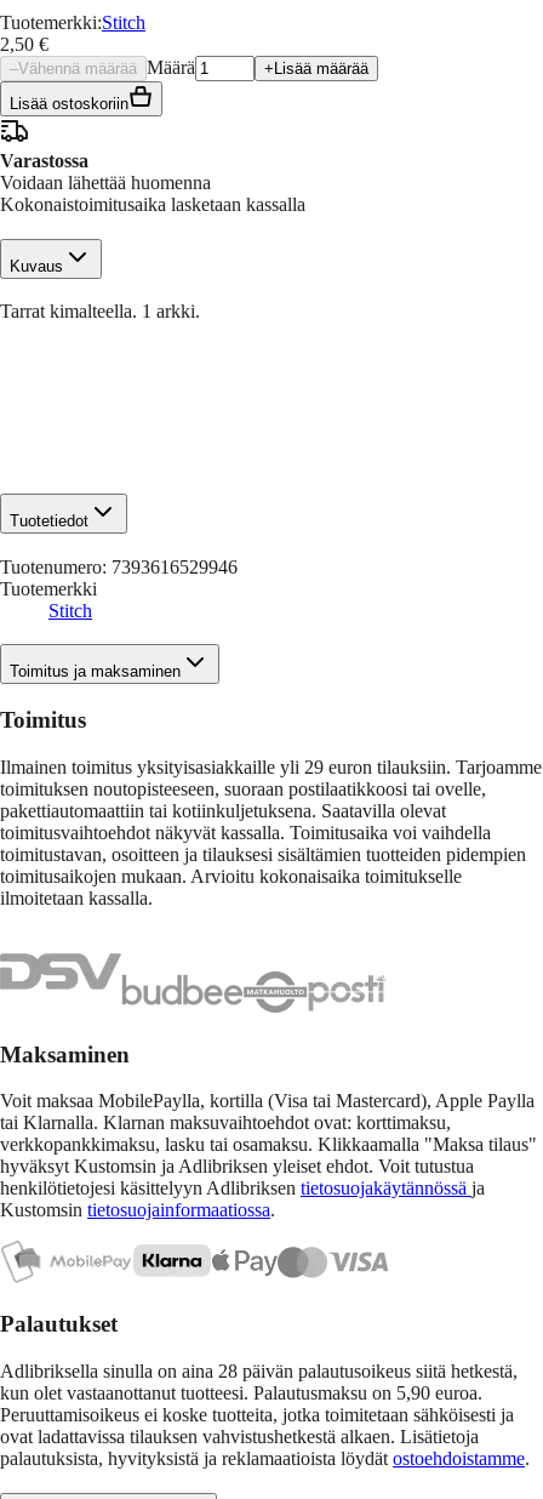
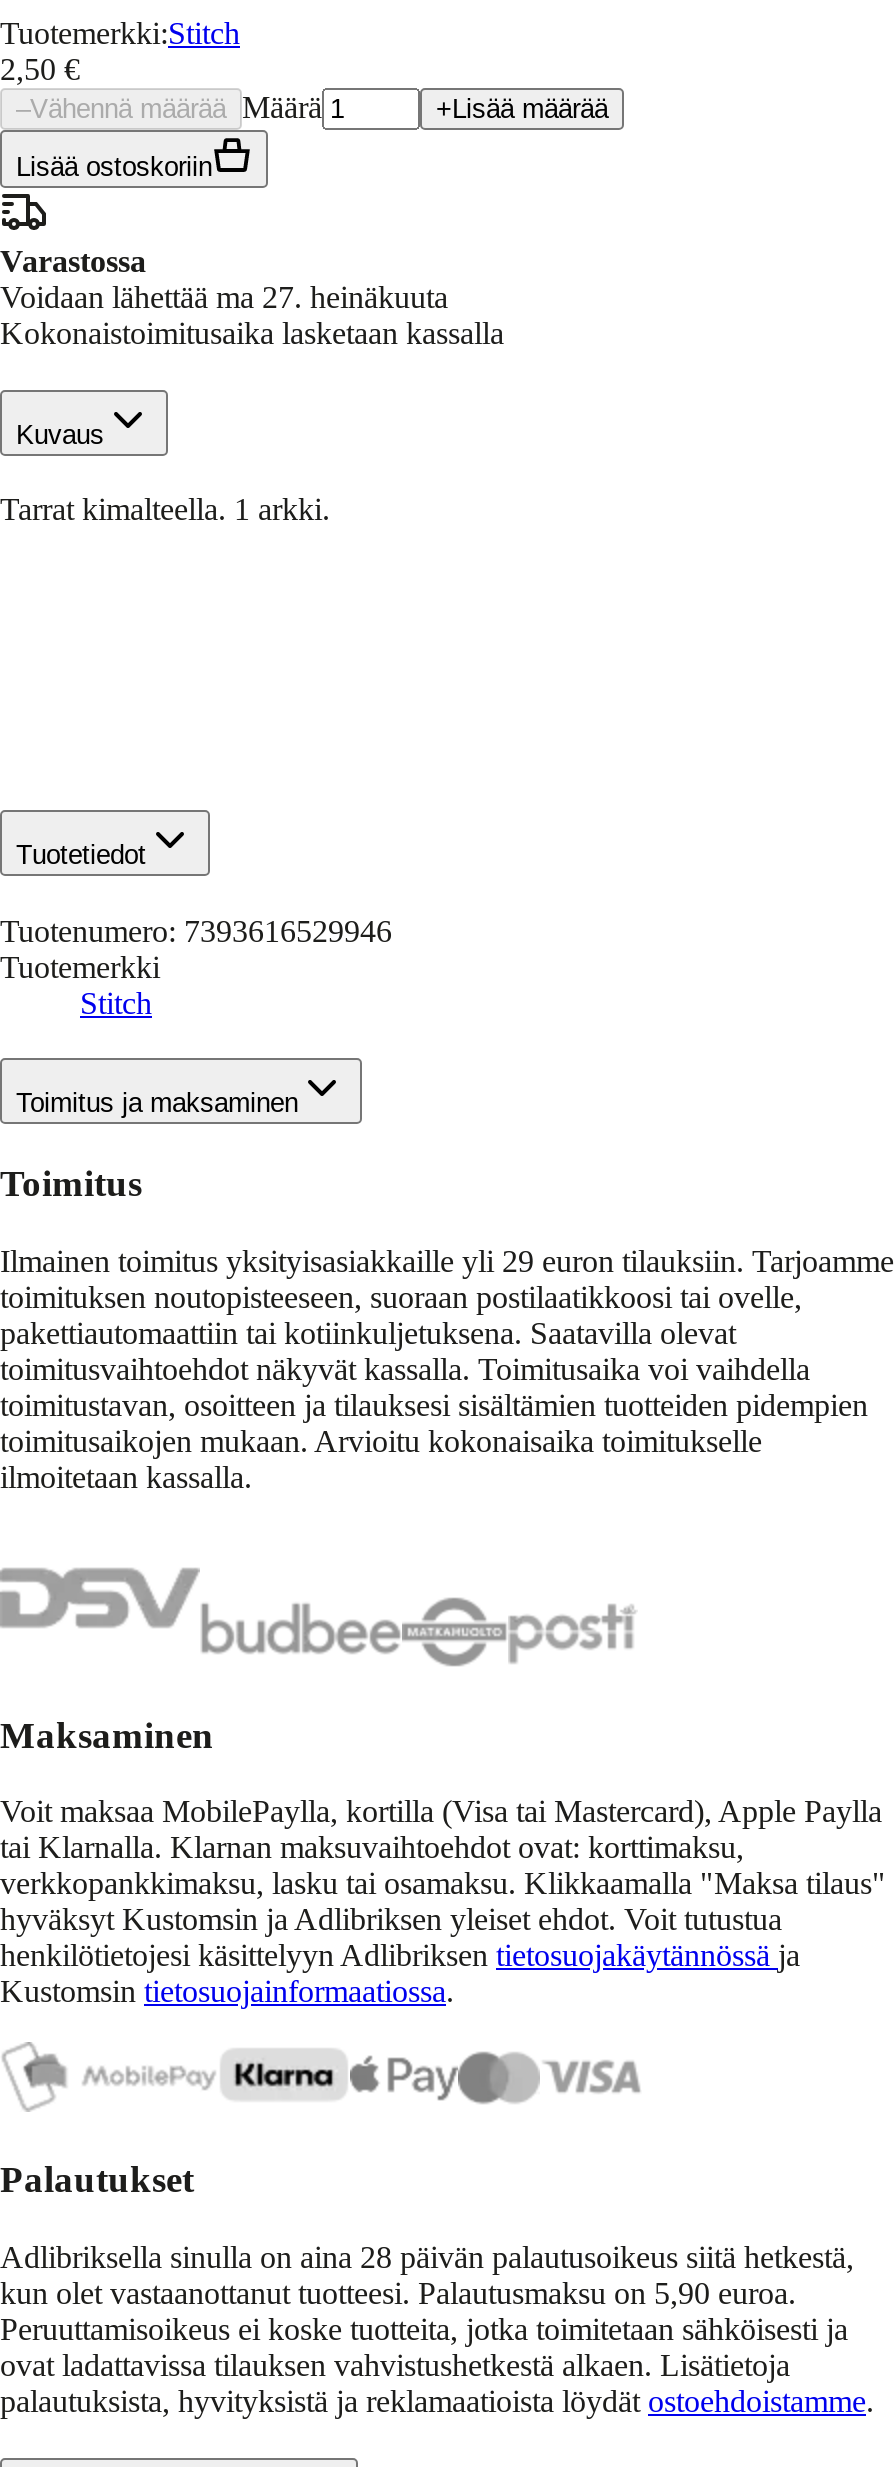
- Voidaan lähettää huomenna
+ Voidaan lähettää ma 27. heinäkuuta
